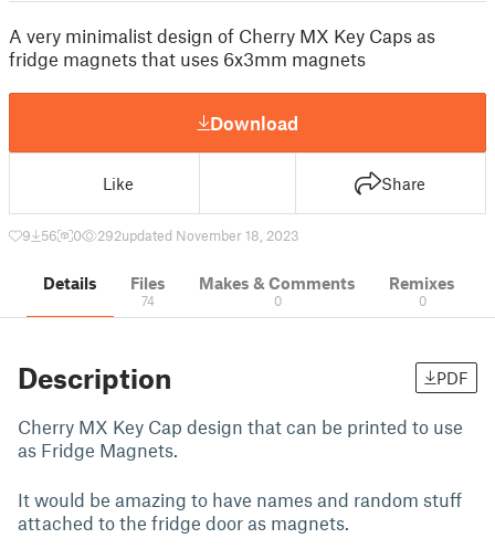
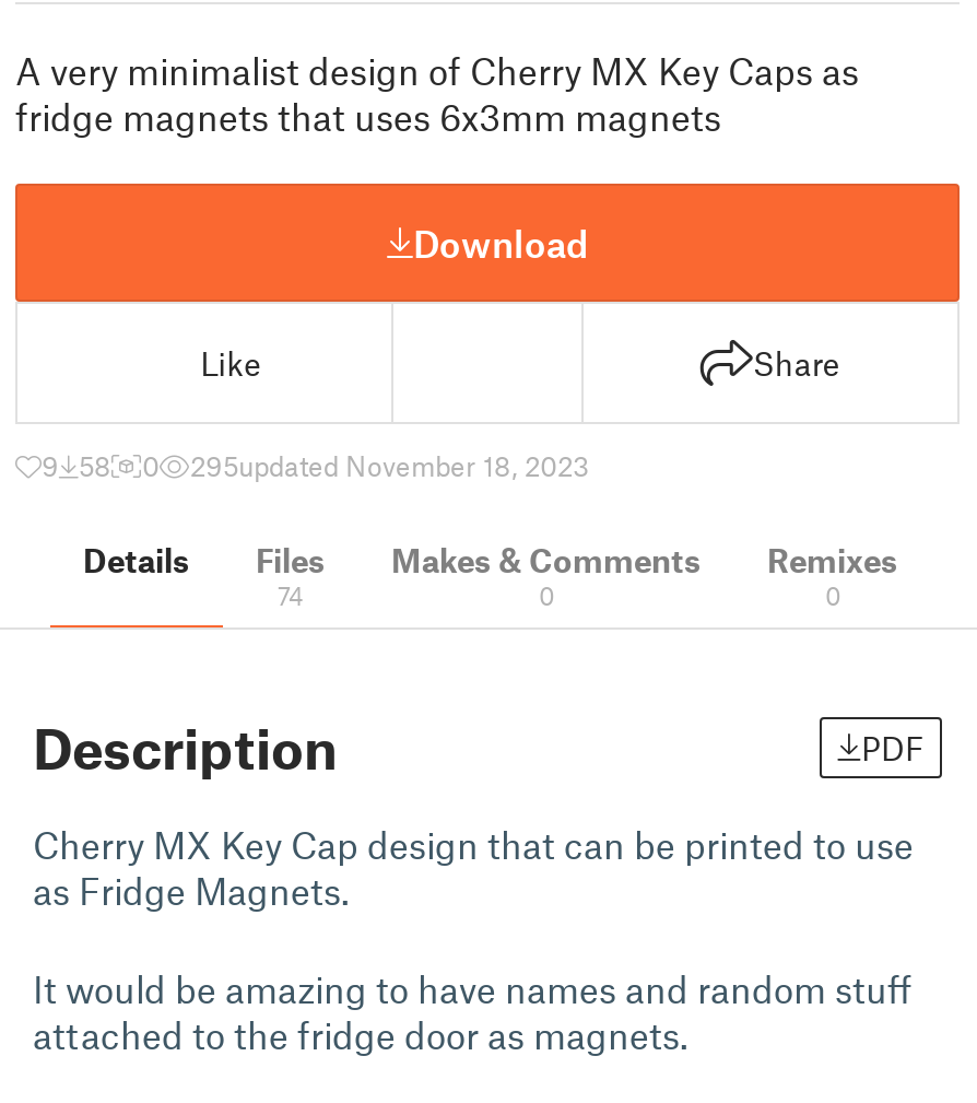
- 9 56
+ 9 58

- 292updated November 18, 2023
+ 295updated November 18, 2023
